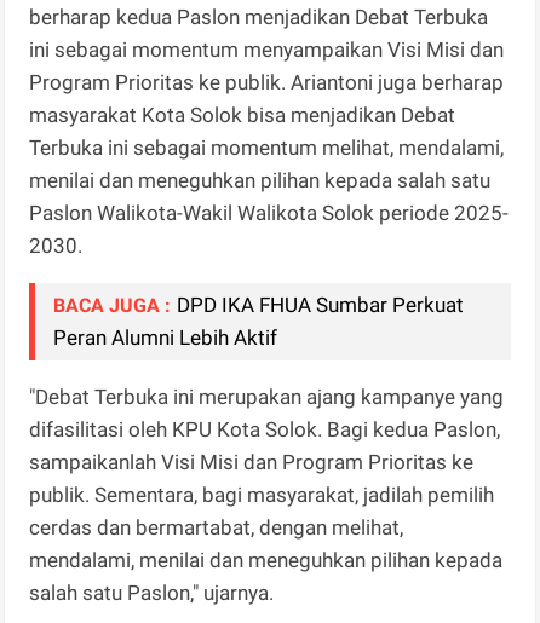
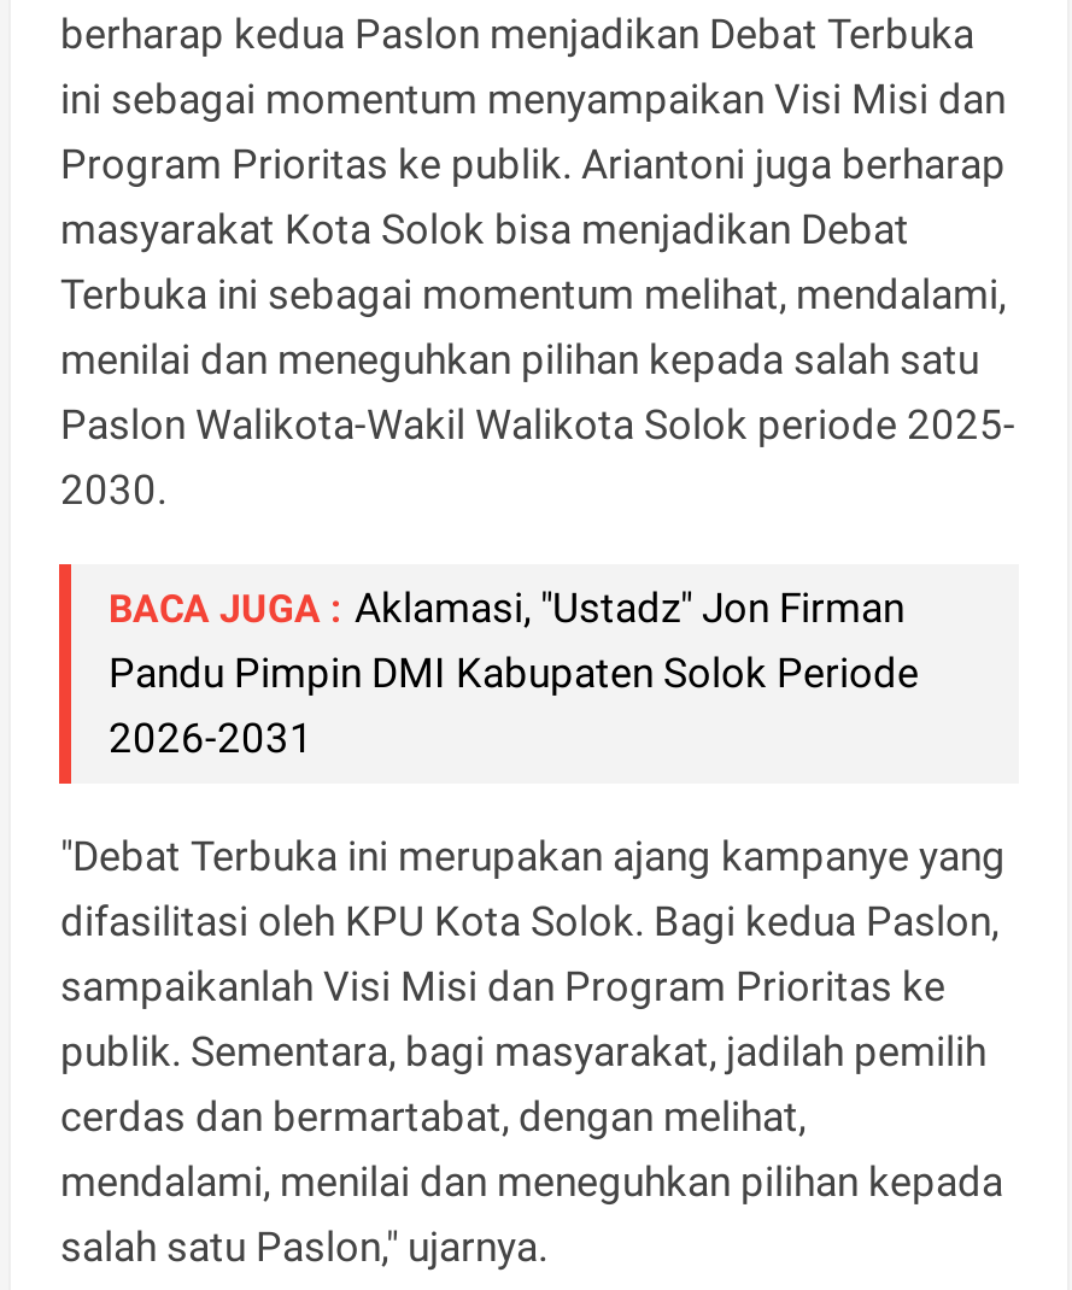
- BACA JUGA : DPD IKA FHUA Sumbar Perkuat
- Peran Alumni Lebih Aktif
+ BACA JUGA : Aklamasi, "Ustadz" Jon Firman
+ Pandu Pimpin DMI Kabupaten Solok Periode
+ 2026-2031
